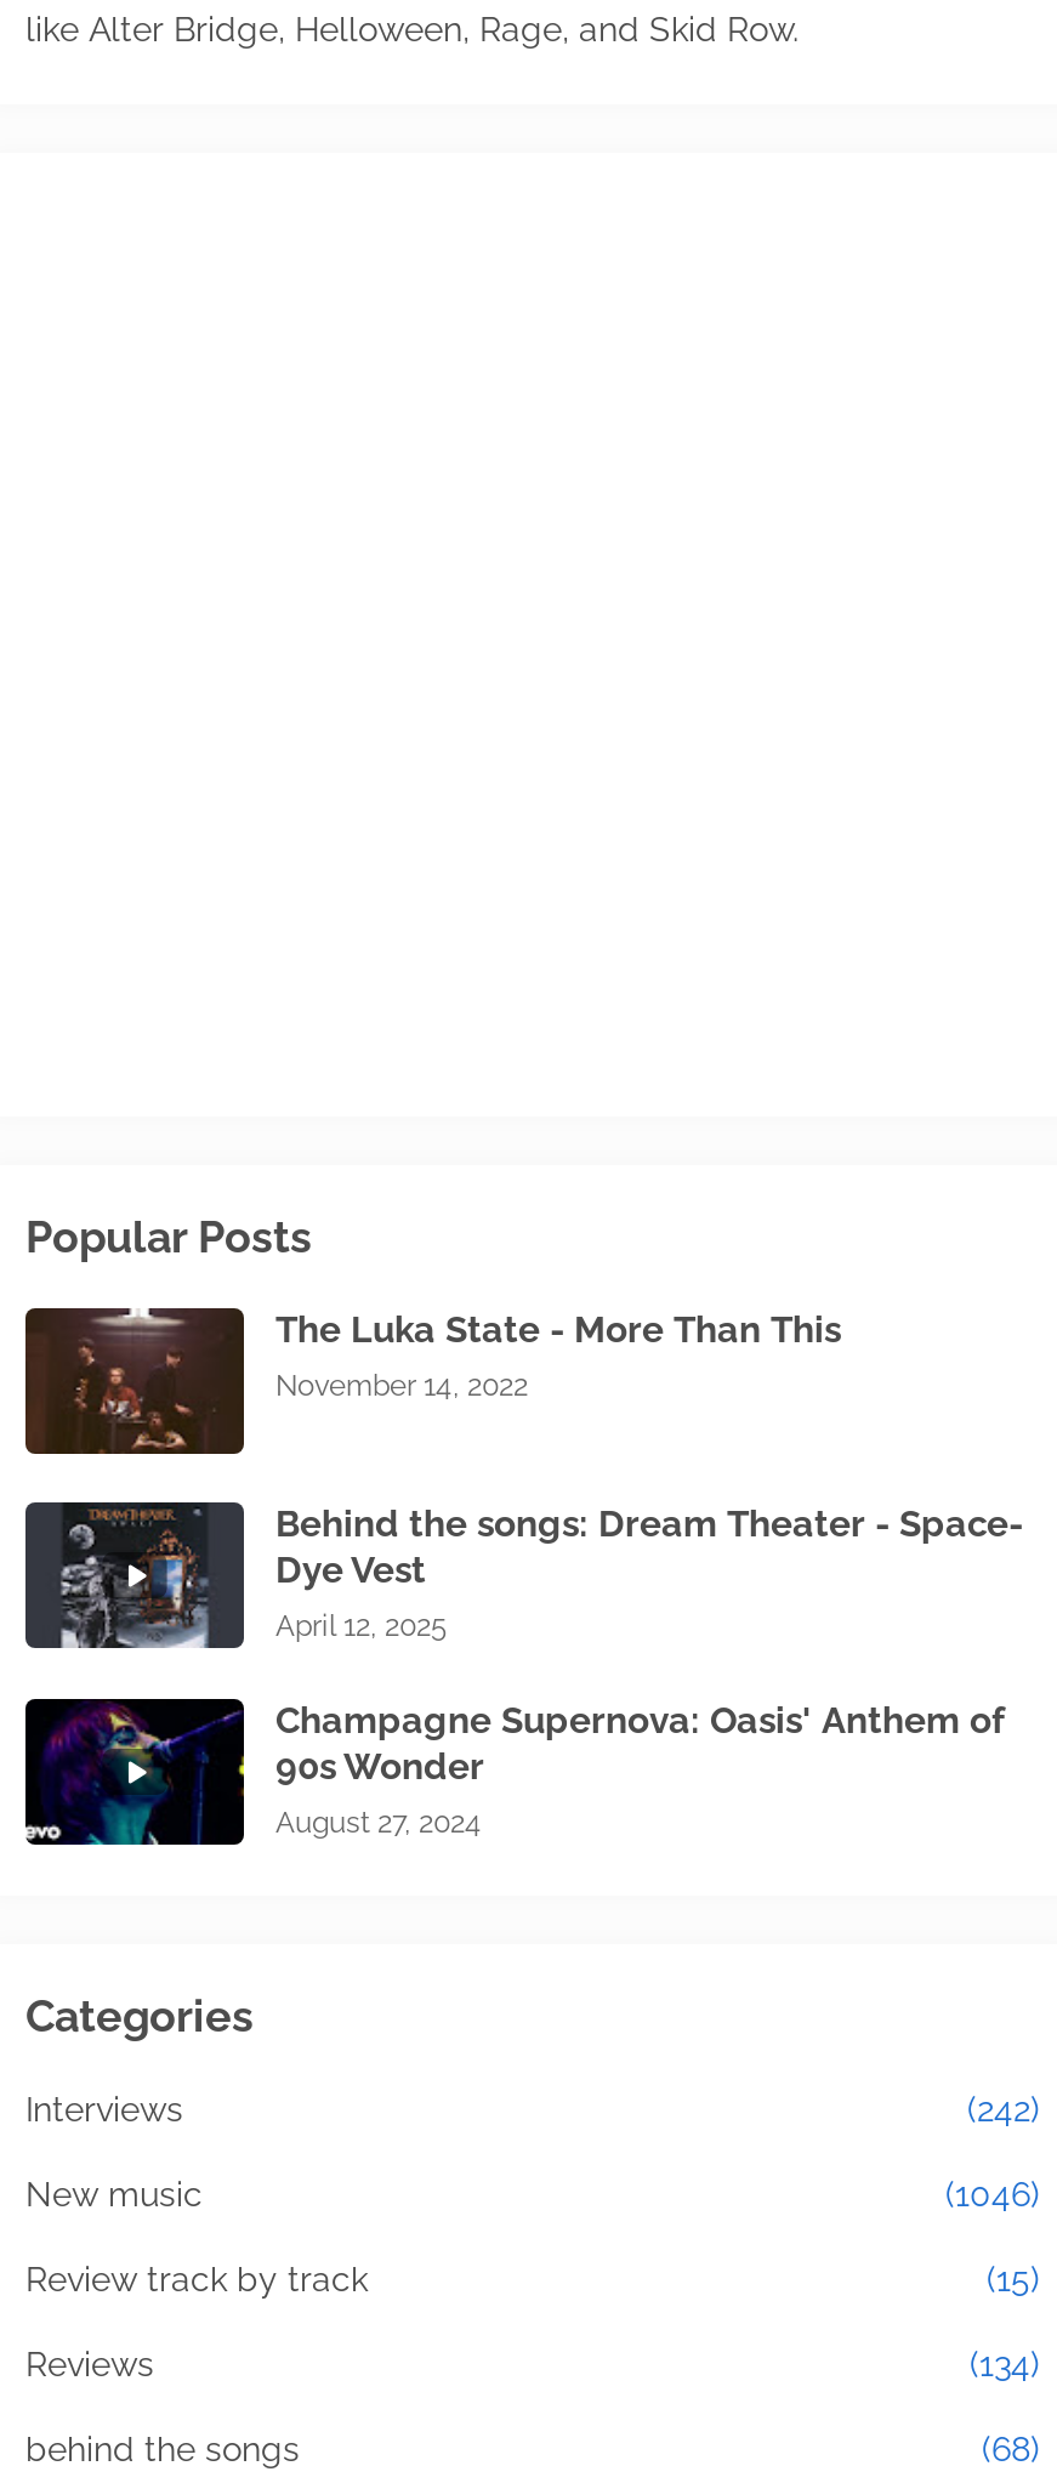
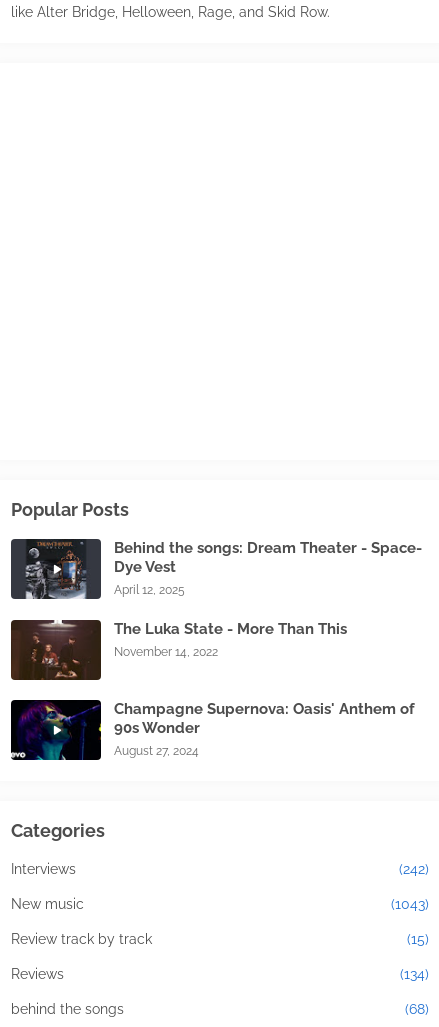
moved down: [image] | The Luka State - More Than This | November 14, 2022

moved up: [image] | Behind the songs: Dream Theater - Space- | Dye Vest | April 12, 2025

- (1046)
+ (1043)
